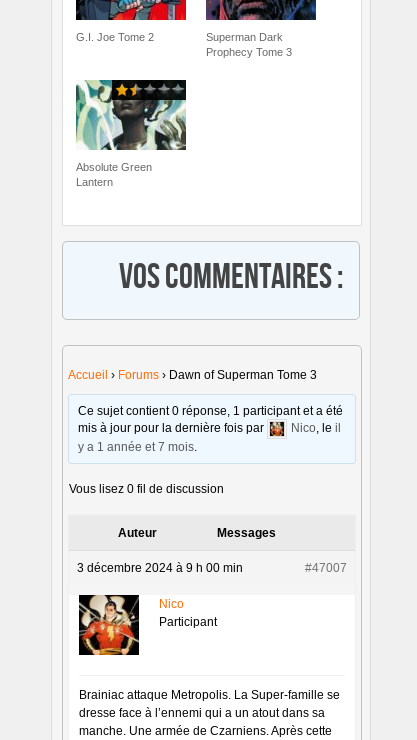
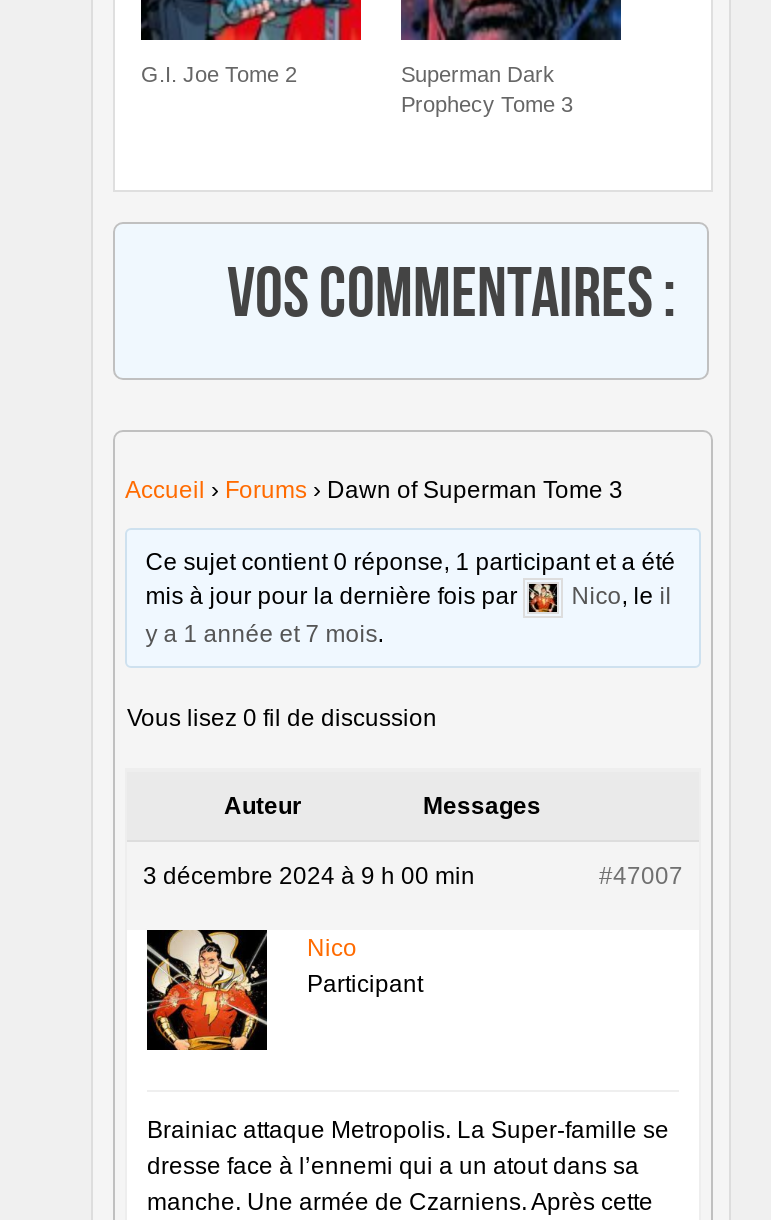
- [image]
- Absolute Green
- Lantern
